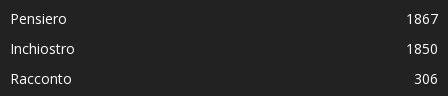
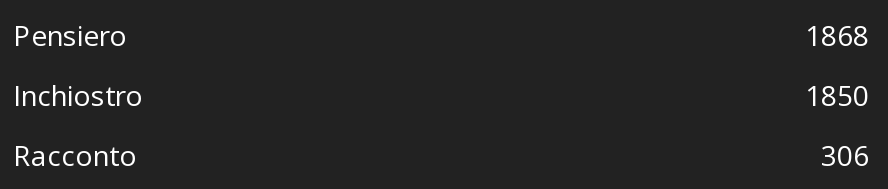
- 1867
+ 1868
